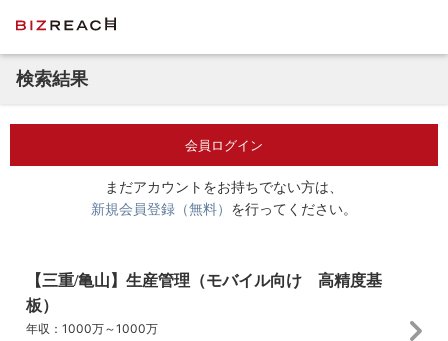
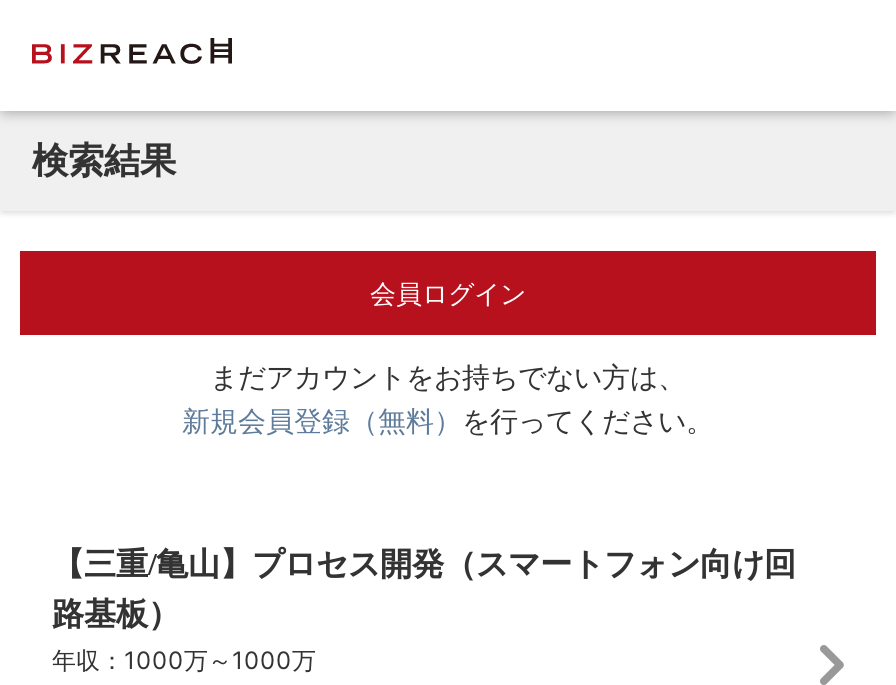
- 【三重/亀山】生産管理（モバイル向け 高精度基
+ 【三重/亀山】プロセス開発（スマートフォン向け回

- 板）
+ 路基板）
